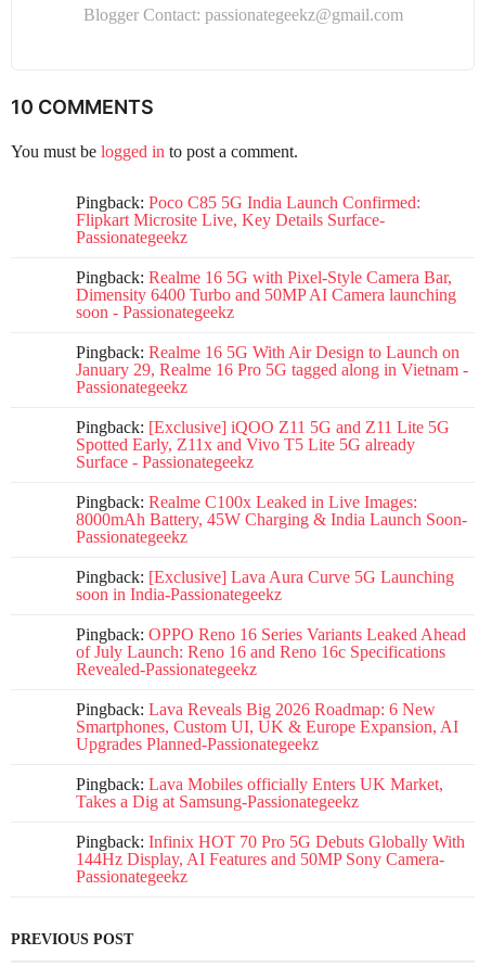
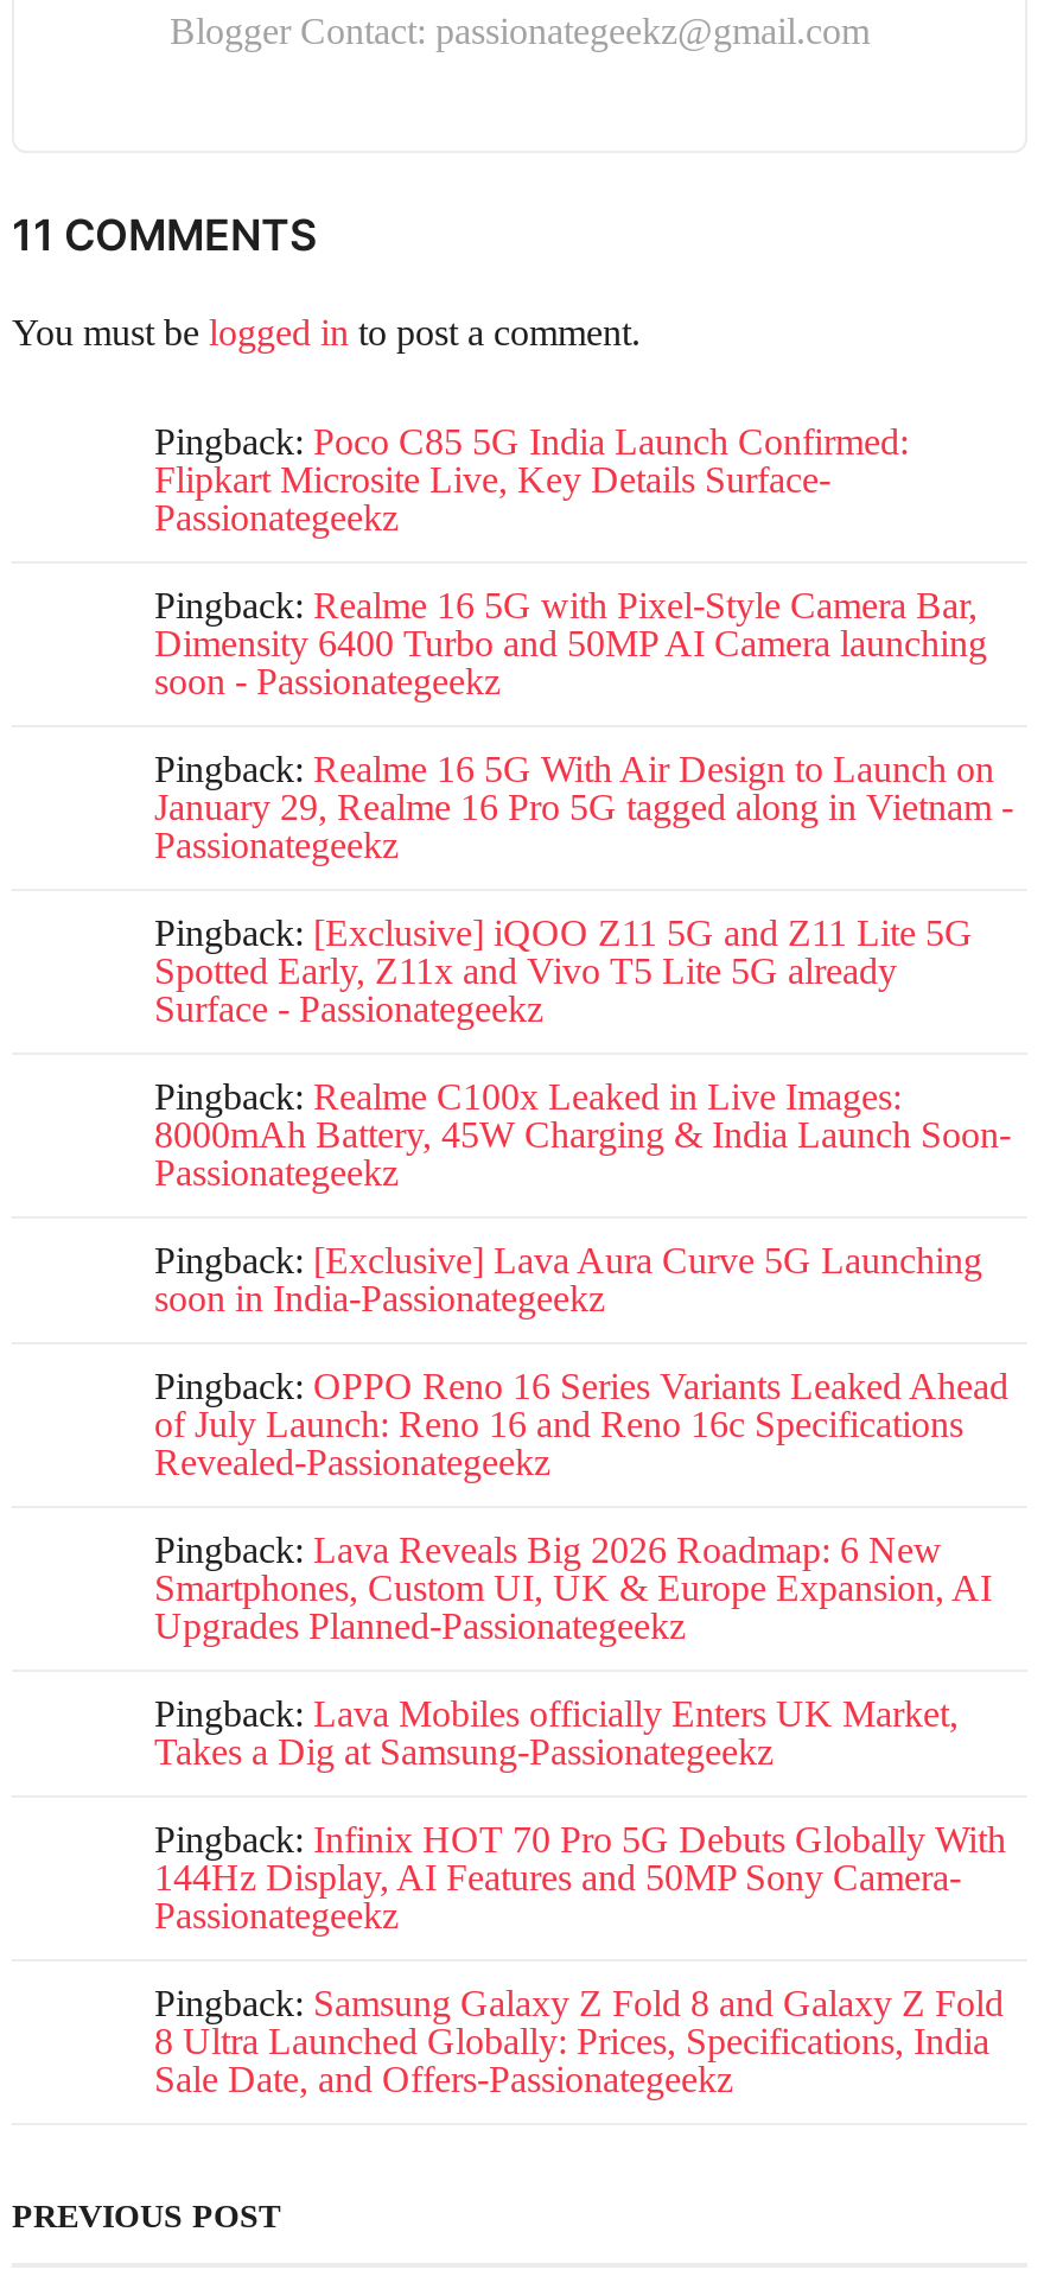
- 10 COMMENTS
+ 11 COMMENTS

+ Pingback: Samsung Galaxy Z Fold 8 and Galaxy Z Fold
+ 8 Ultra Launched Globally: Prices, Specifications, India
+ Sale Date, and Offers-Passionategeekz
